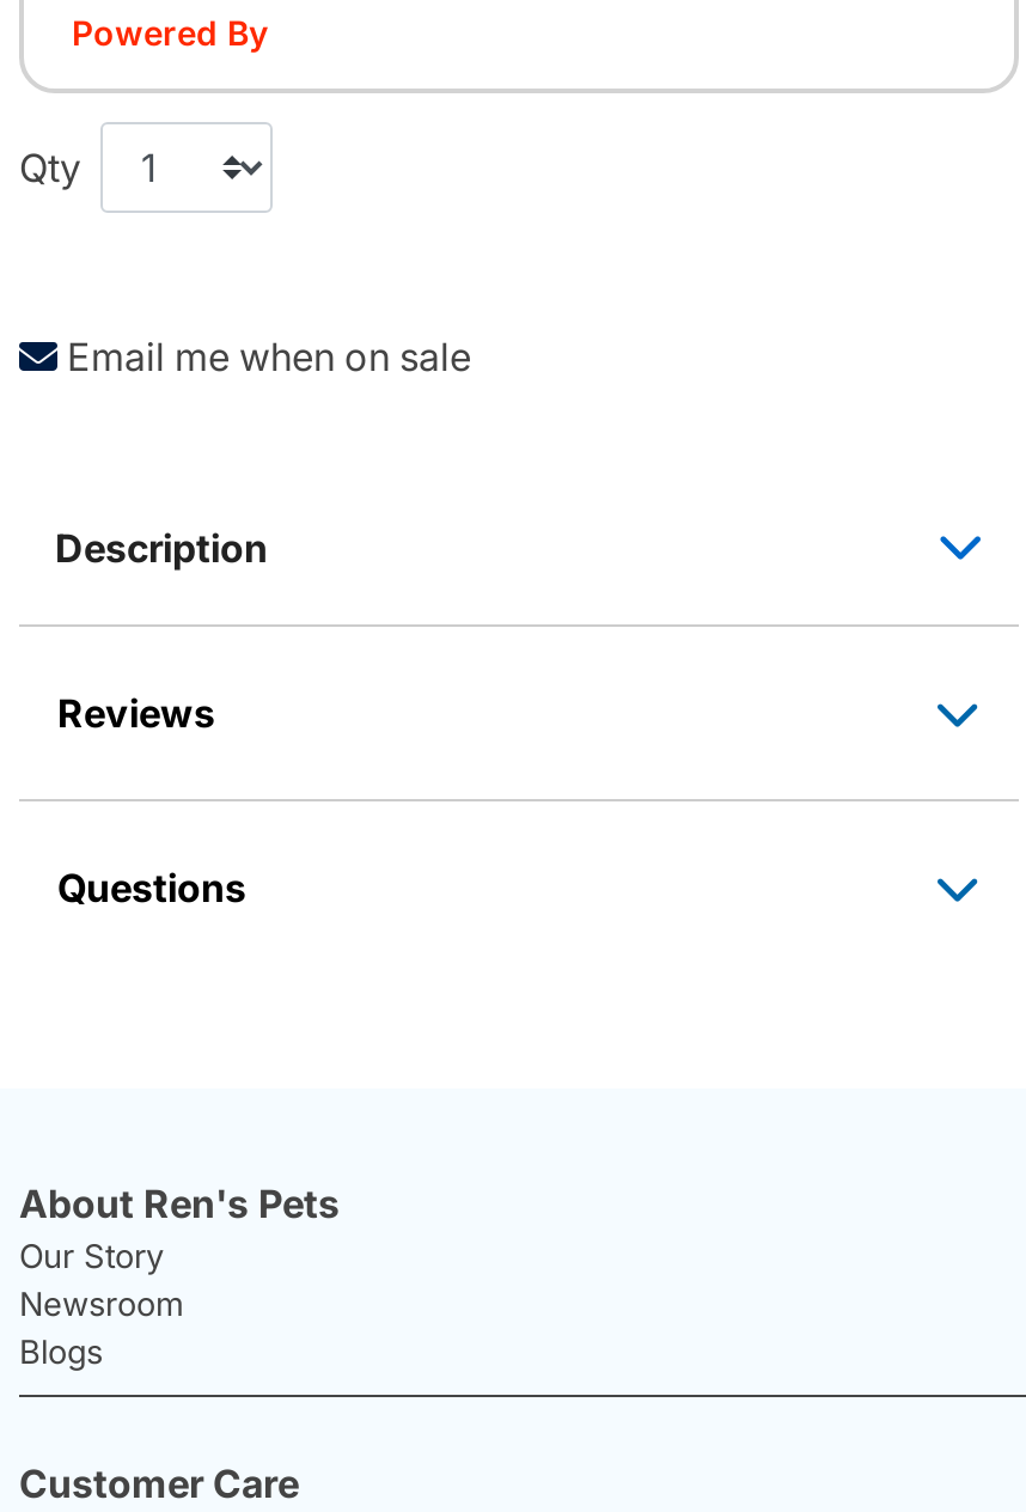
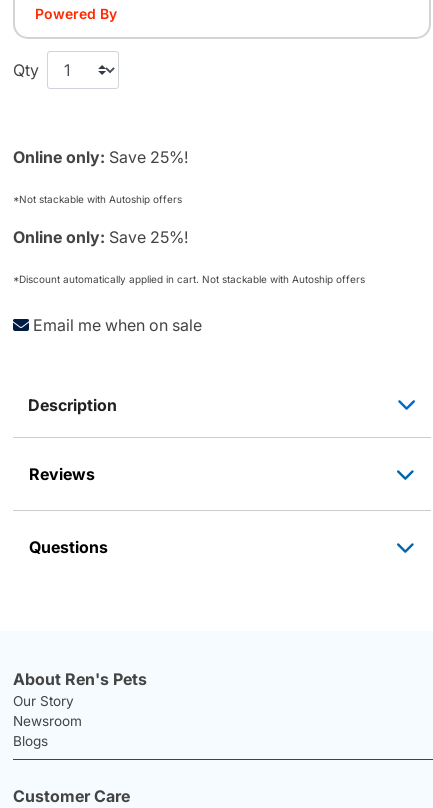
+ Online only: Save 25%!
+ *Not stackable with Autoship offers
+ Online only: Save 25%!
+ *Discount automatically applied in cart. Not stackable with Autoship offers
